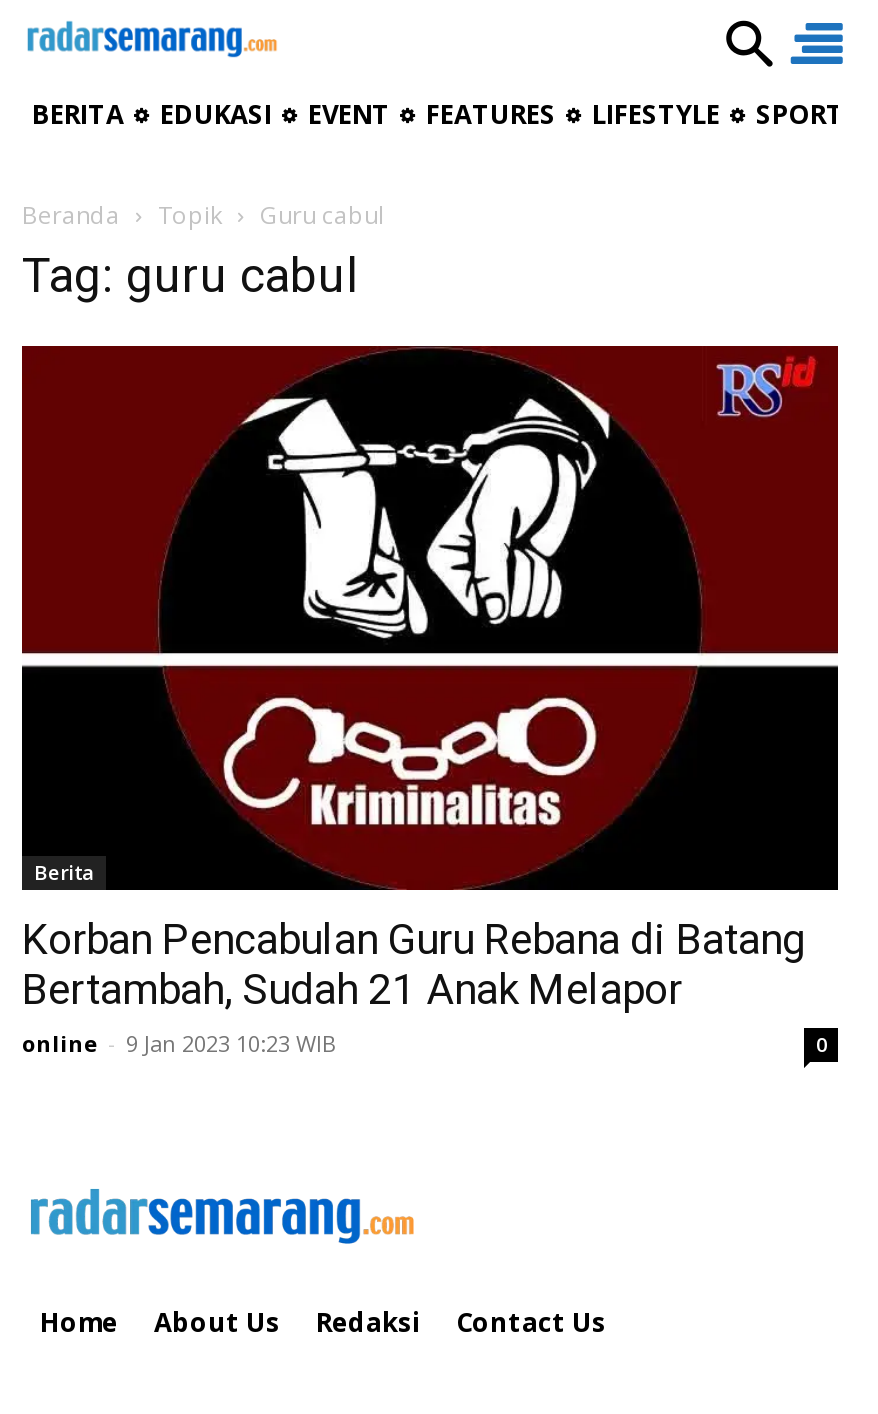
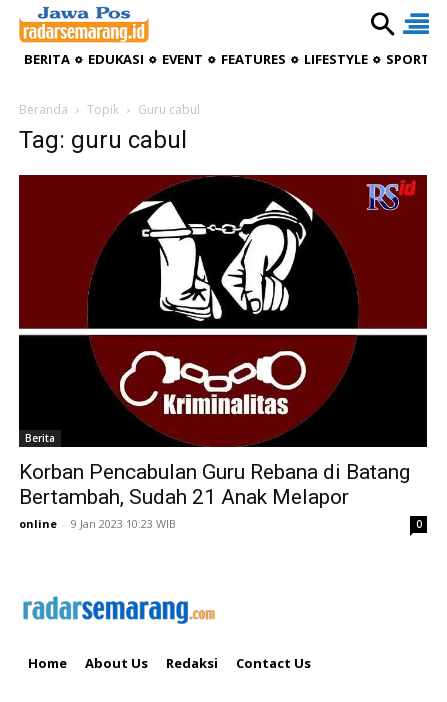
- [image]
+ [image]
